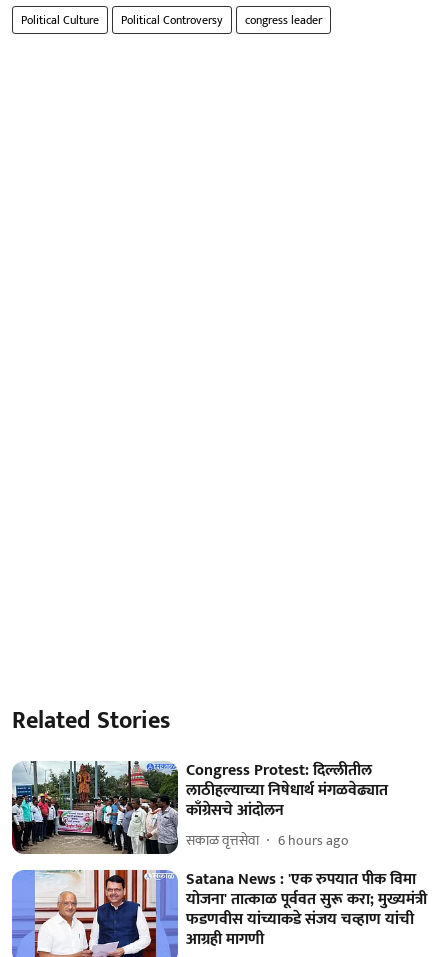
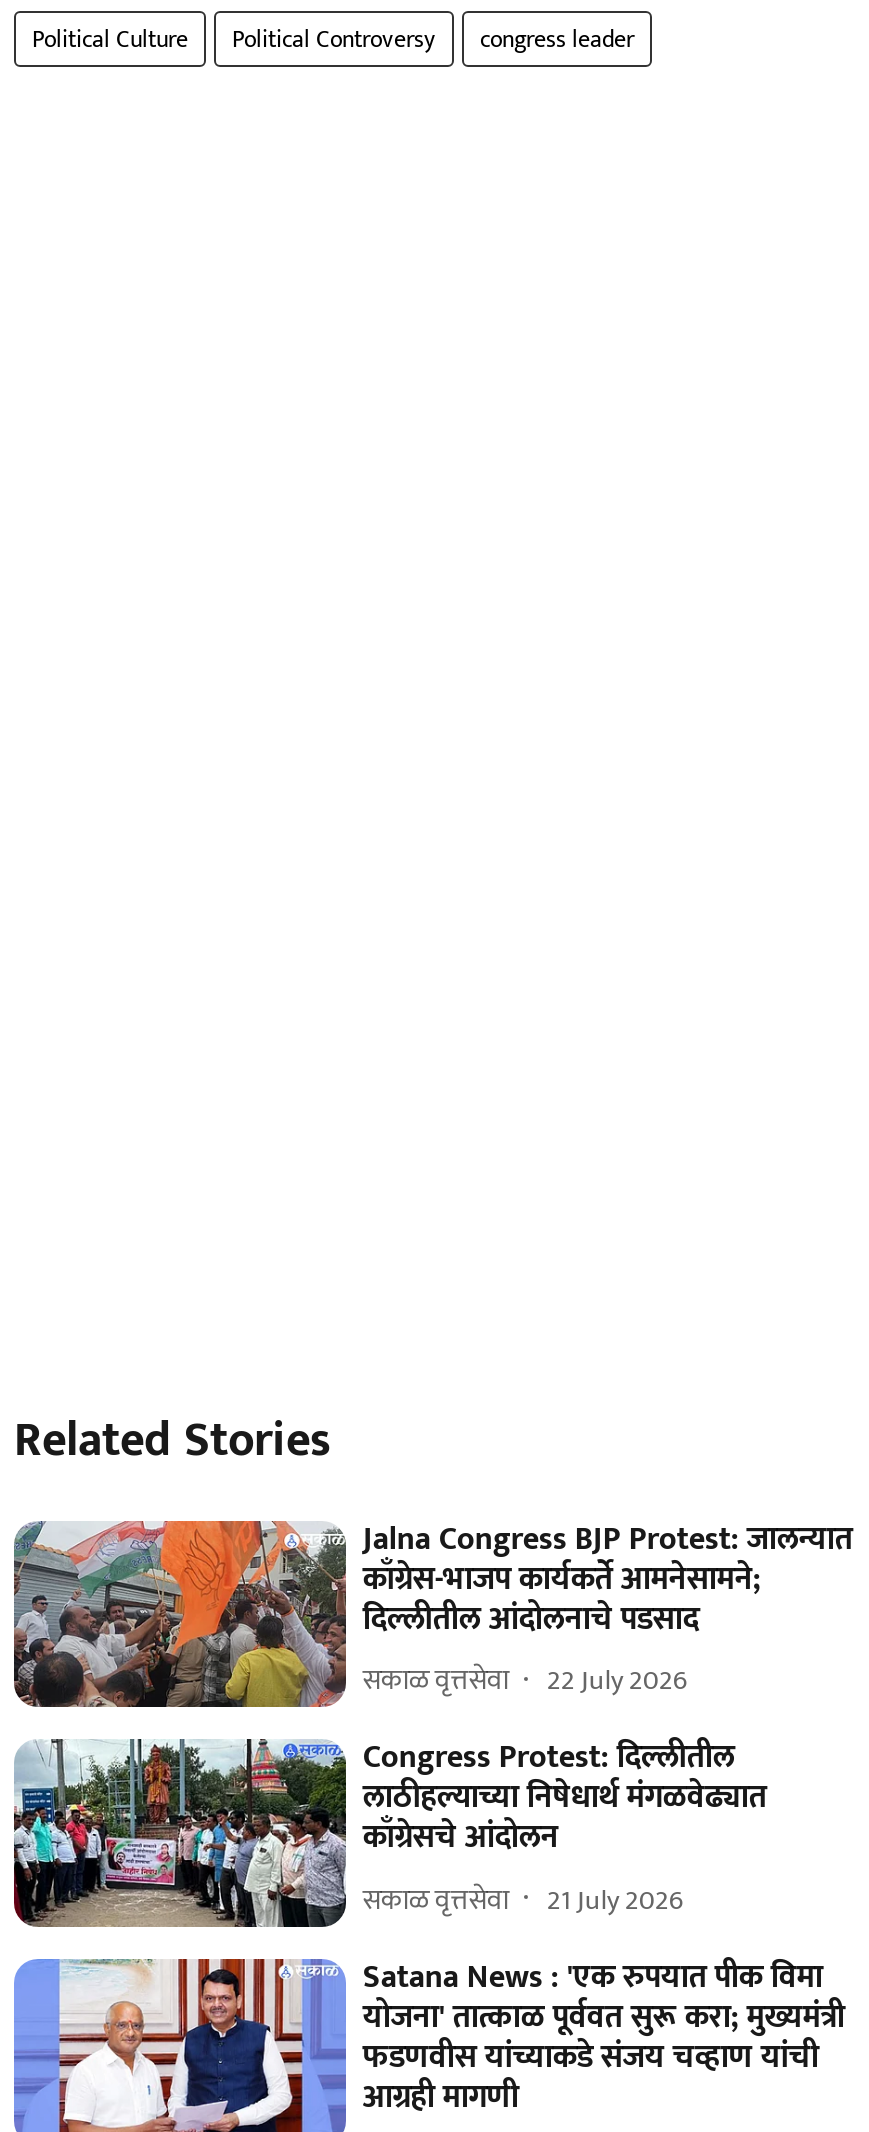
+ [image]
+ Jalna Congress BJP Protest: जालन्यात
+ काँग्रेस-भाजप कार्यकर्ते आमनेसामने;
+ दिल्लीतील आंदोलनाचे पडसाद
+ सकाळ वृत्तसेवा
+ 22 July 2026

- सकाळ वृत्तसेवा 6 hours ago
+ सकाळ वृत्तसेवा 21 July 2026
